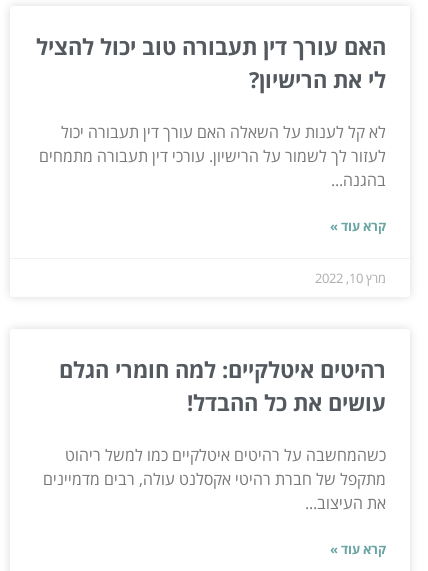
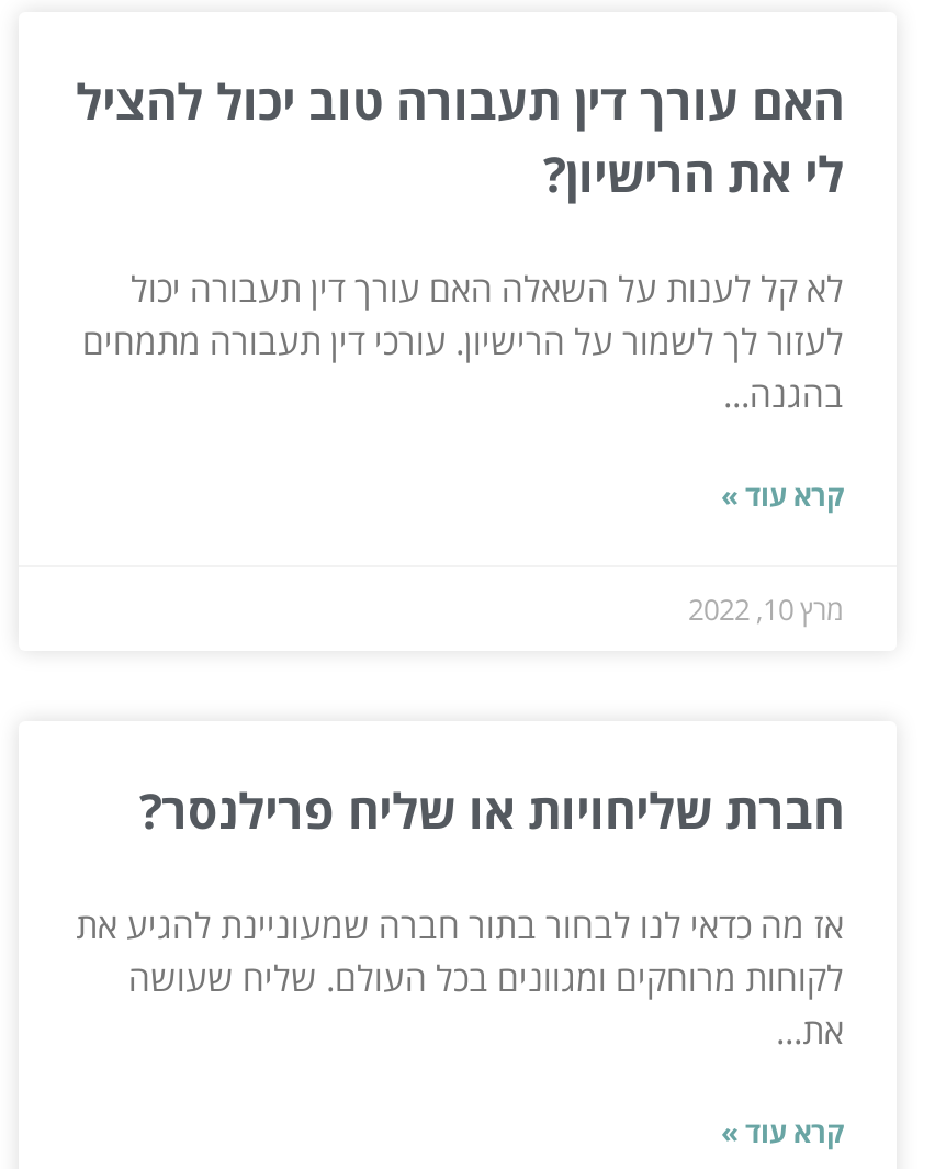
- רהיטים איטלקיים: למה חומרי הגלם
- עושים את כל ההבדל!
+ חברת שליחויות או שליח פרילנסר?

- כשהמחשבה על רהיטים איטלקיים כמו למשל ריהוט
- מתקפל של חברת רהיטי אקסלנט עולה, רבים מדמיינים
- את העיצוב...
+ אז מה כדאי לנו לבחור בתור חברה שמעוניינת להגיע את
+ לקוחות מרוחקים ומגוונים בכל העולם. שליח שעושה
+ את...
